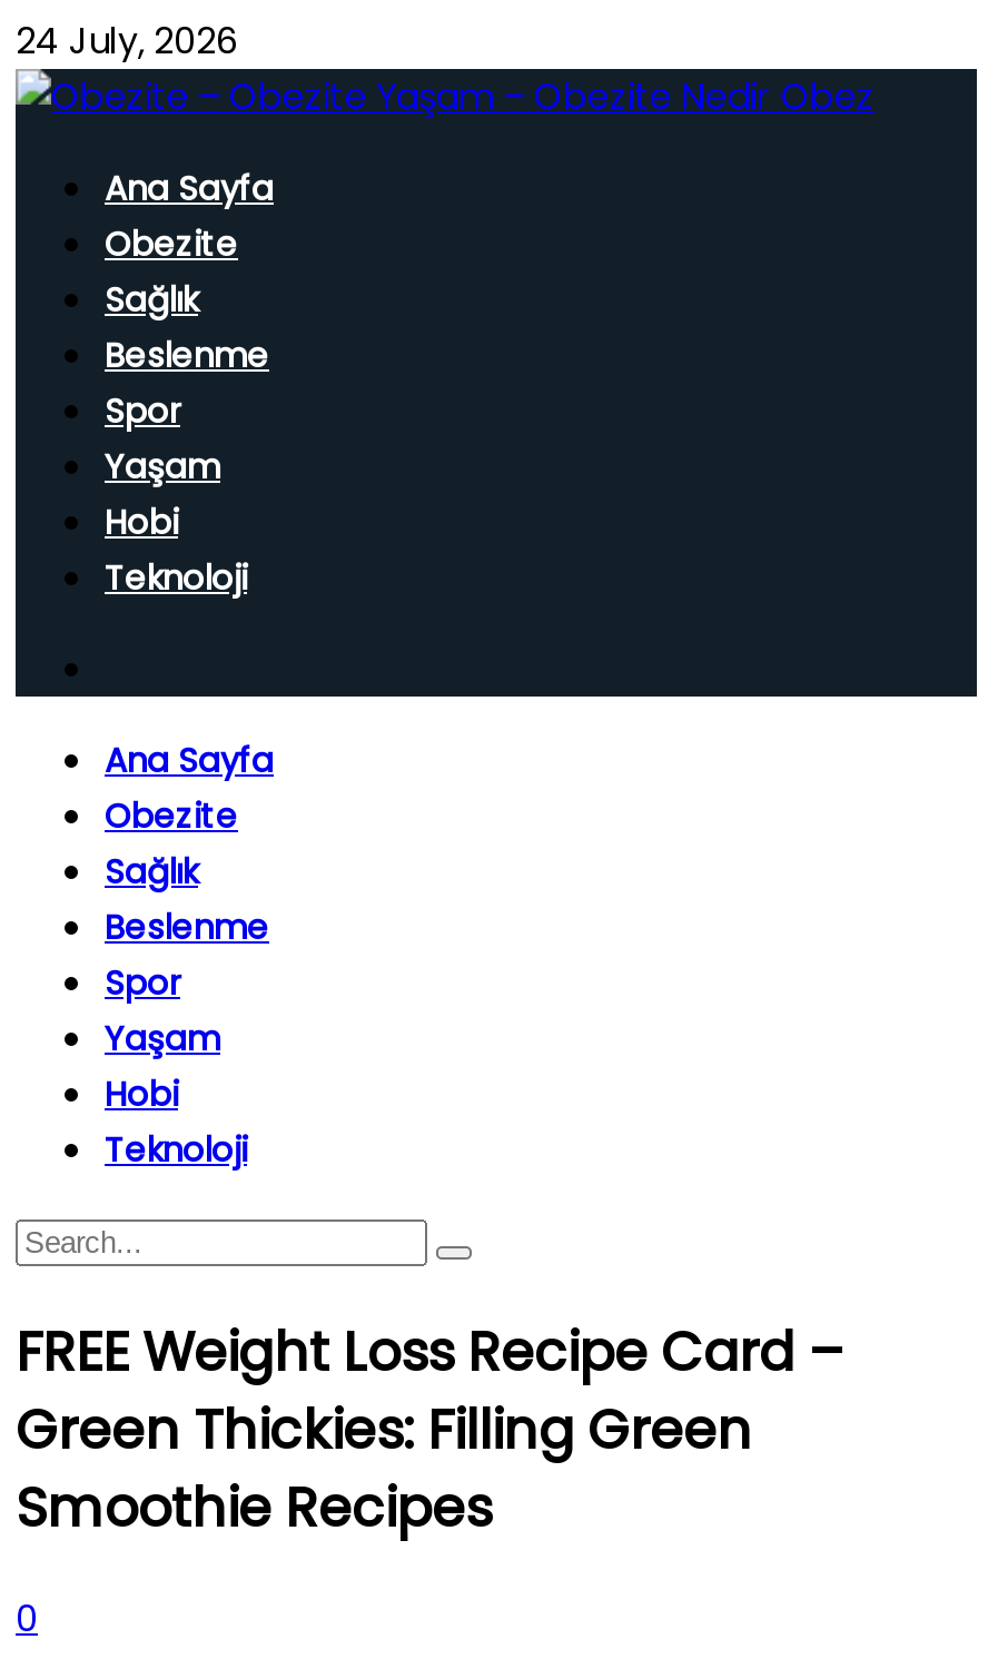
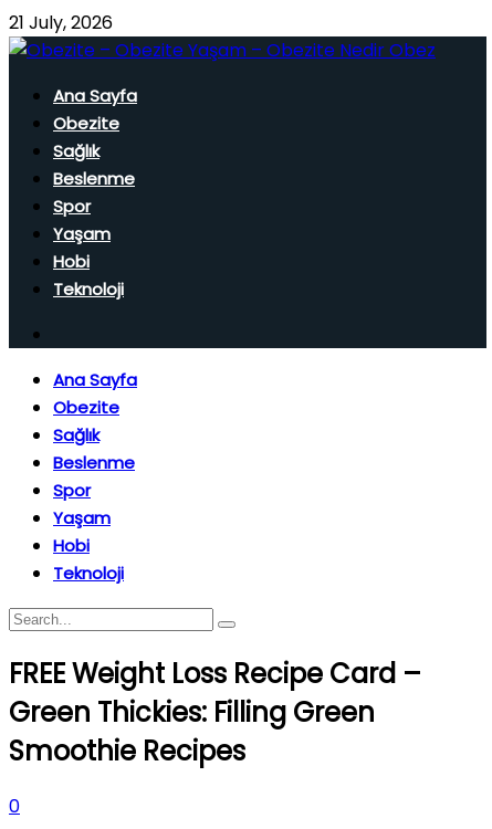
- 24 July, 2026
+ 21 July, 2026
